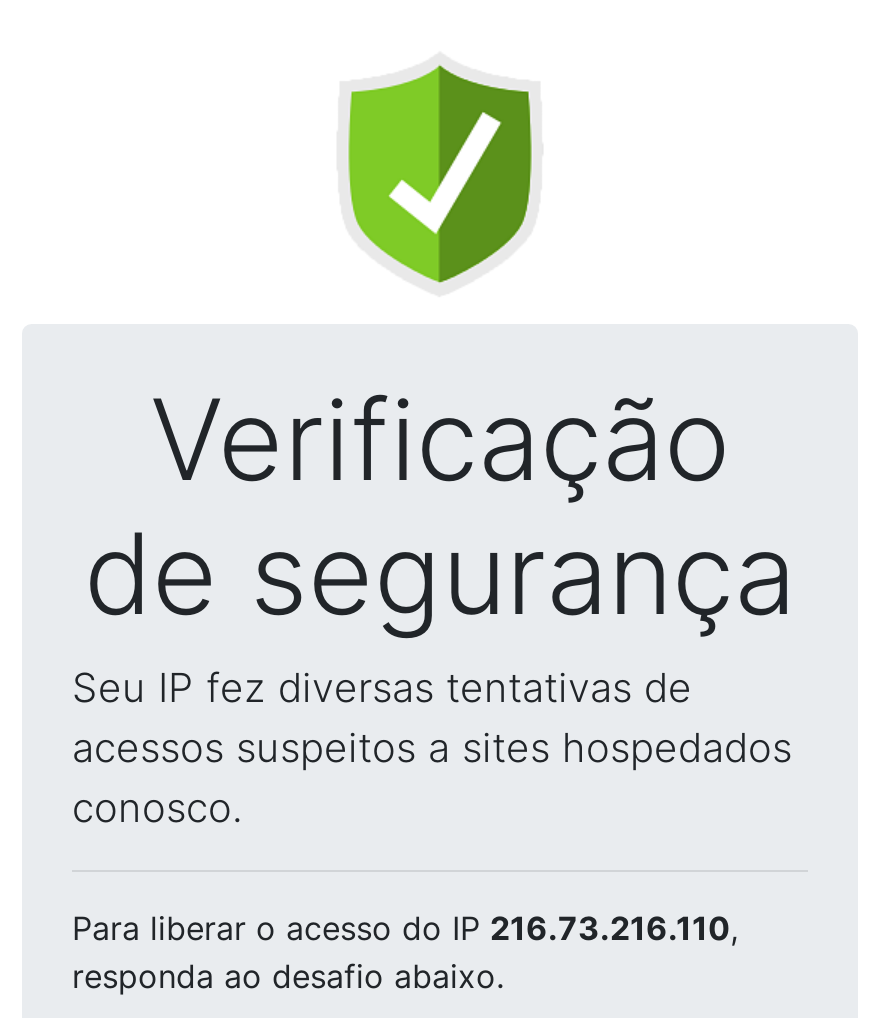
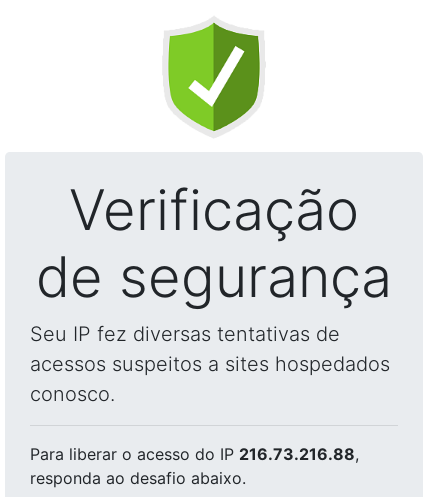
- Para liberar o acesso do IP 216.73.216.110,
+ Para liberar o acesso do IP 216.73.216.88,
